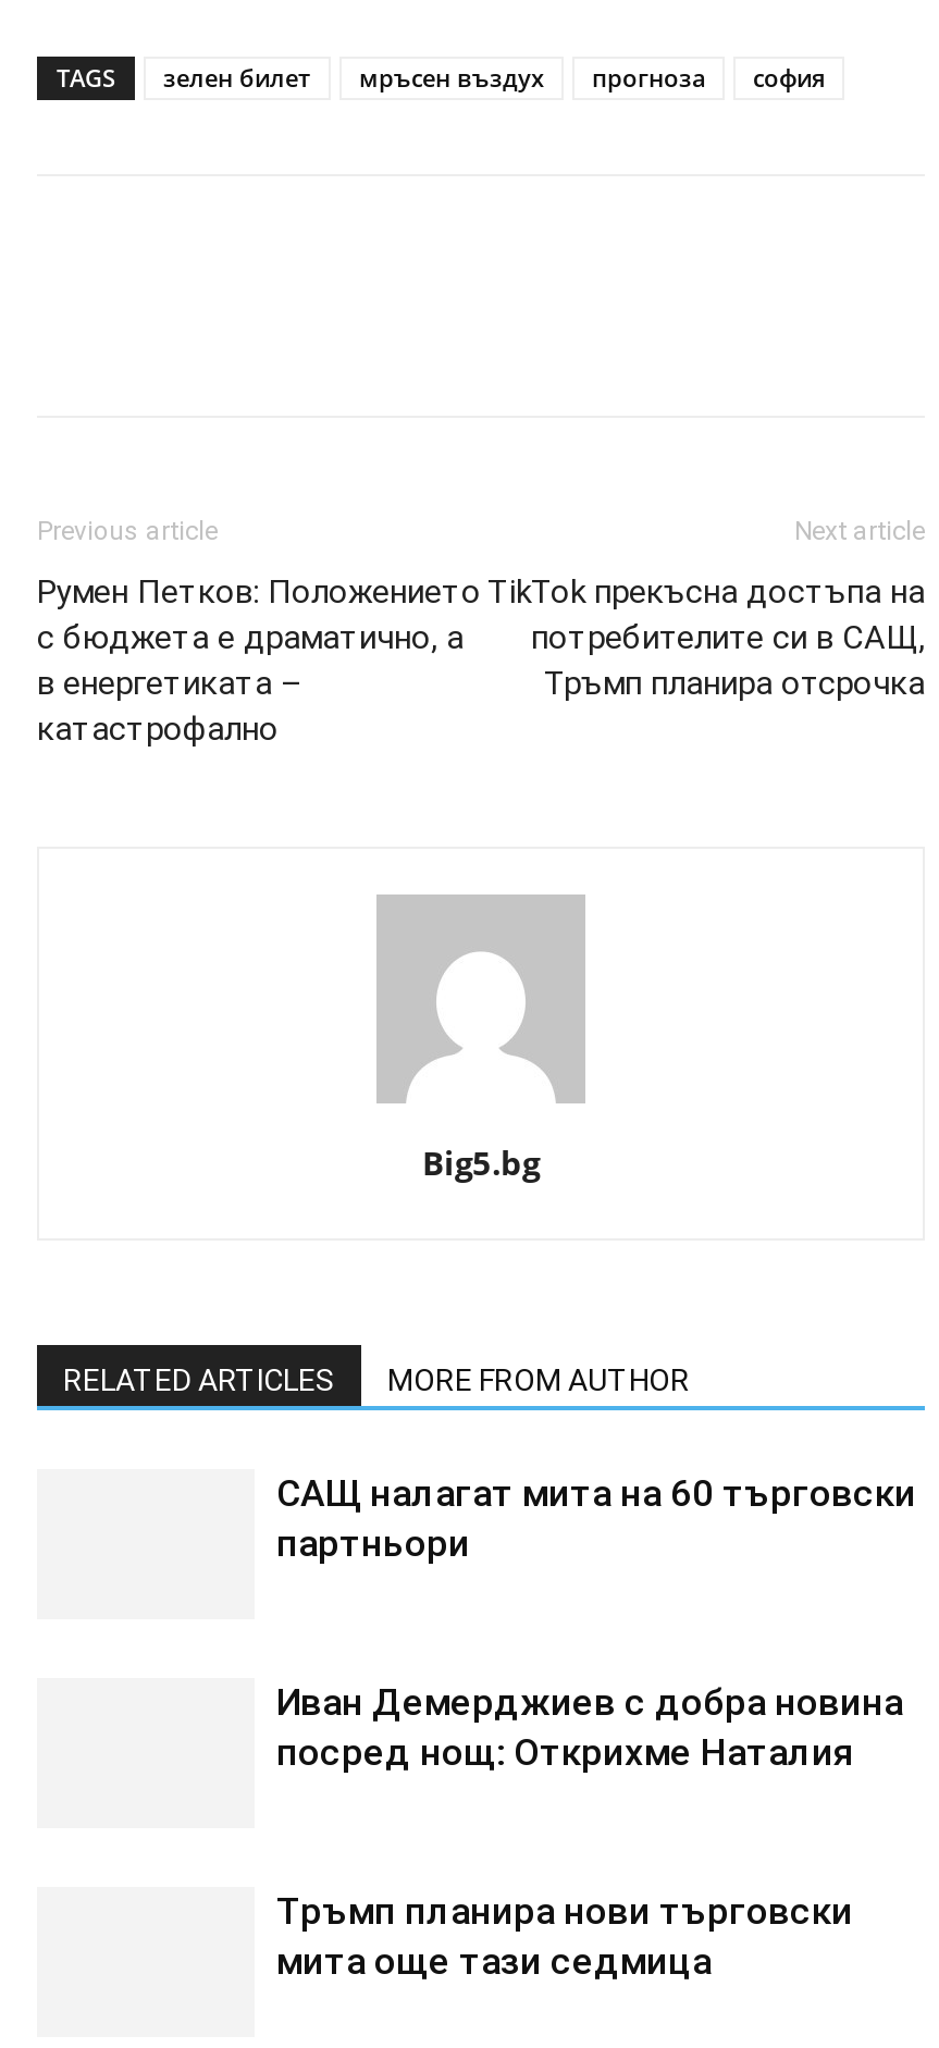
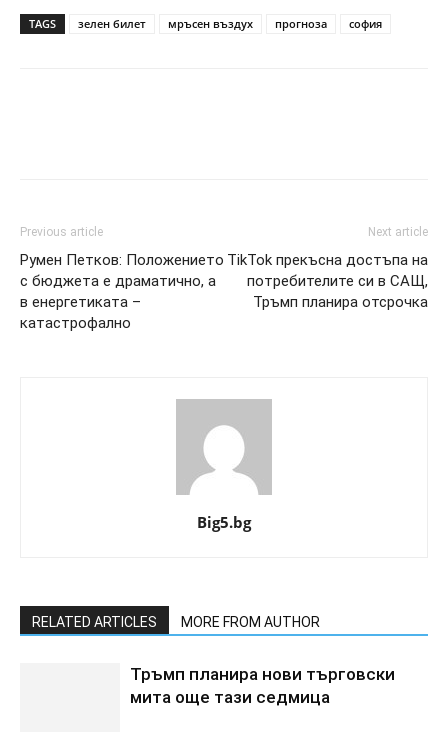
- САЩ налагат мита на 60 търговски
- партньори

- Иван Демерджиев с добра новина
- посред нощ: Открихме Наталия
